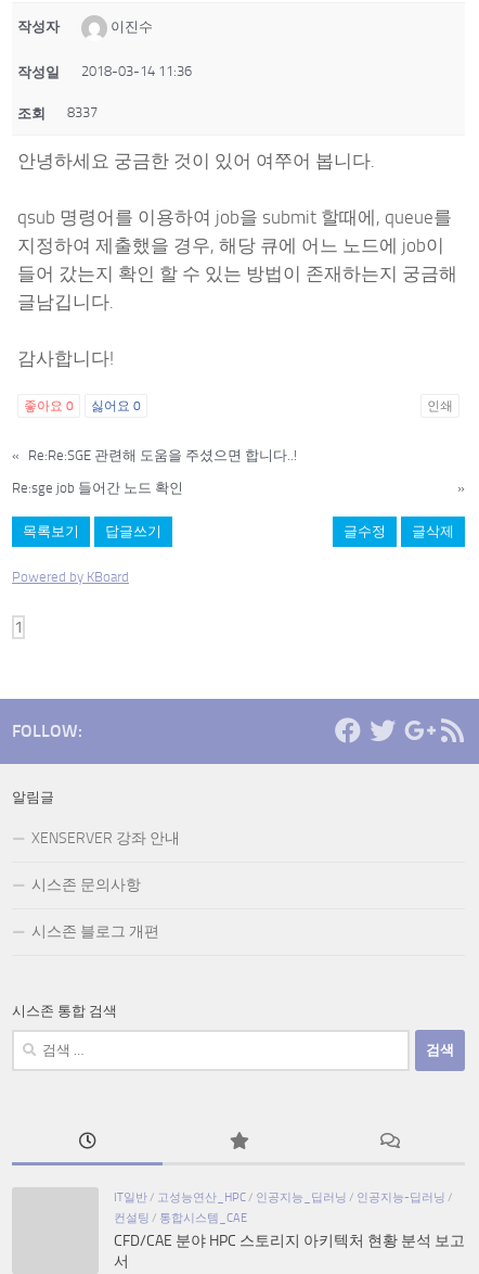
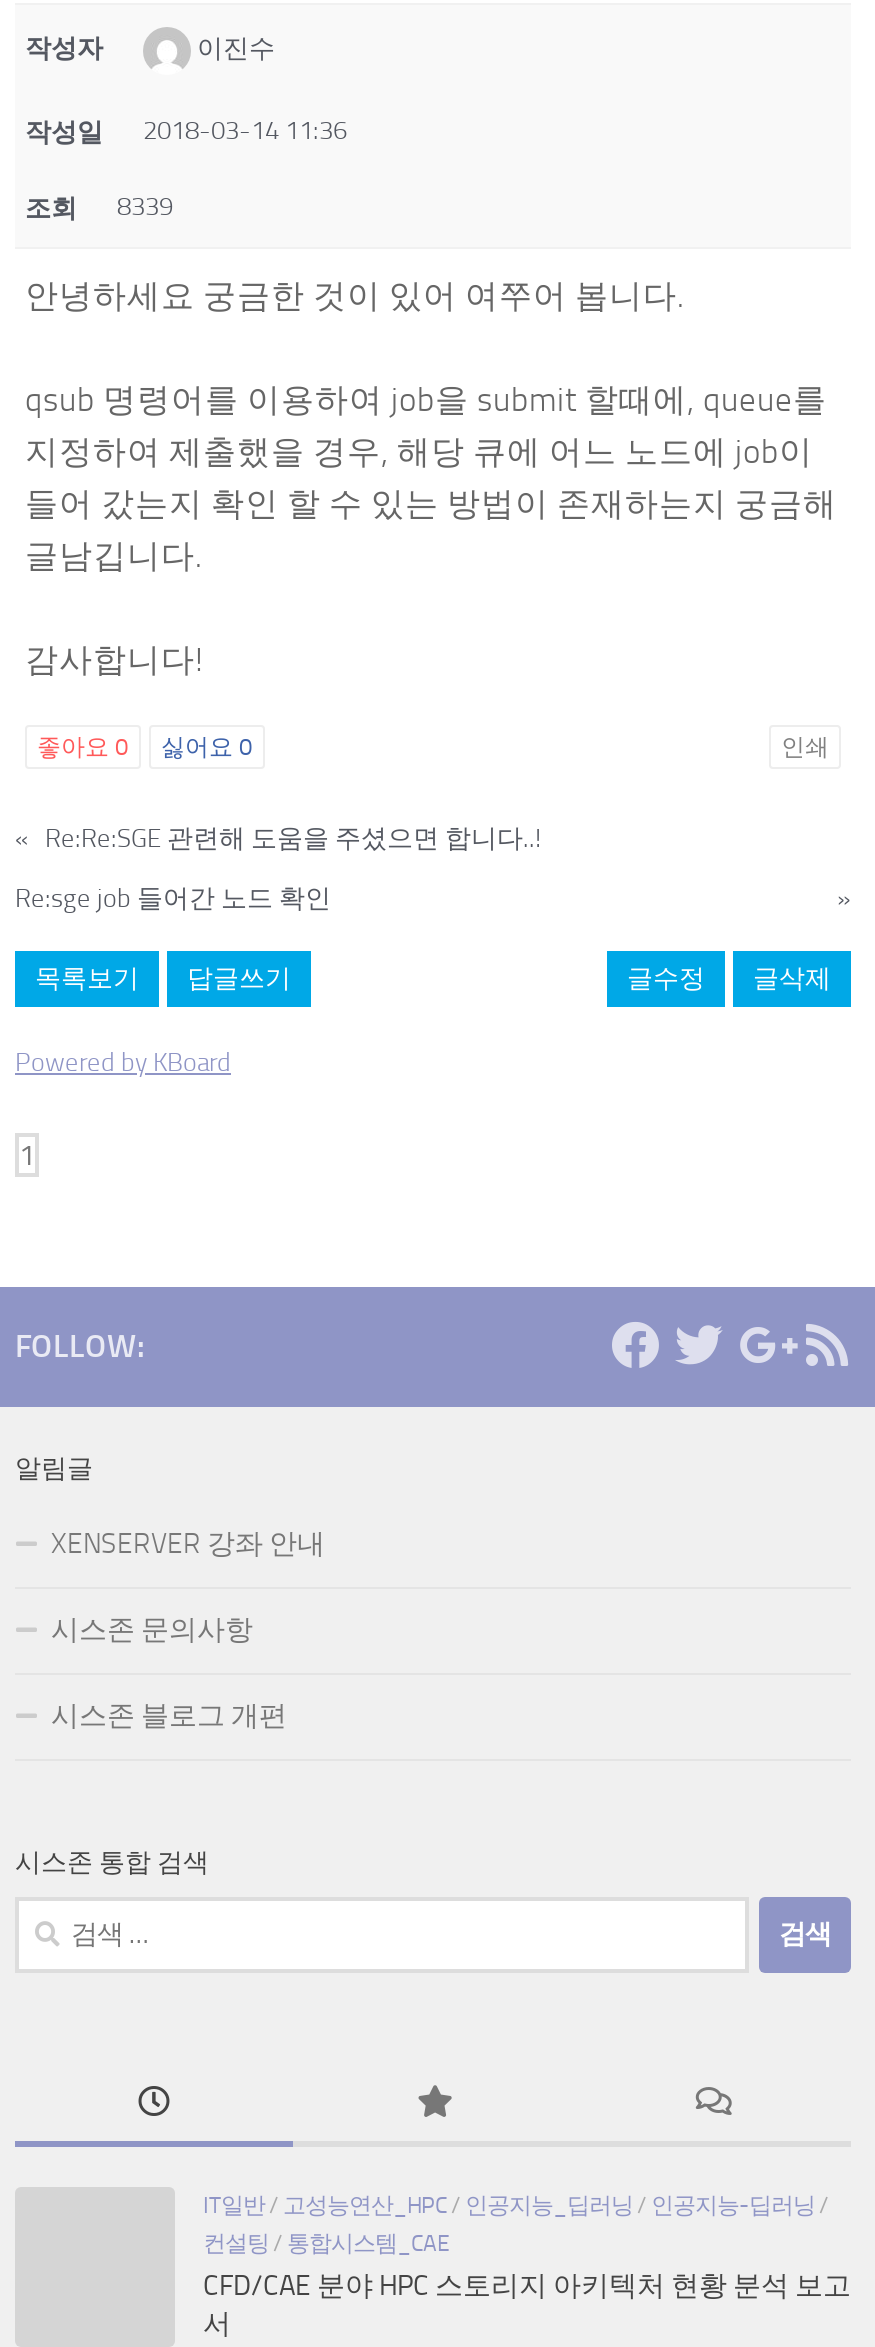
- 조회 8337
+ 조회 8339
